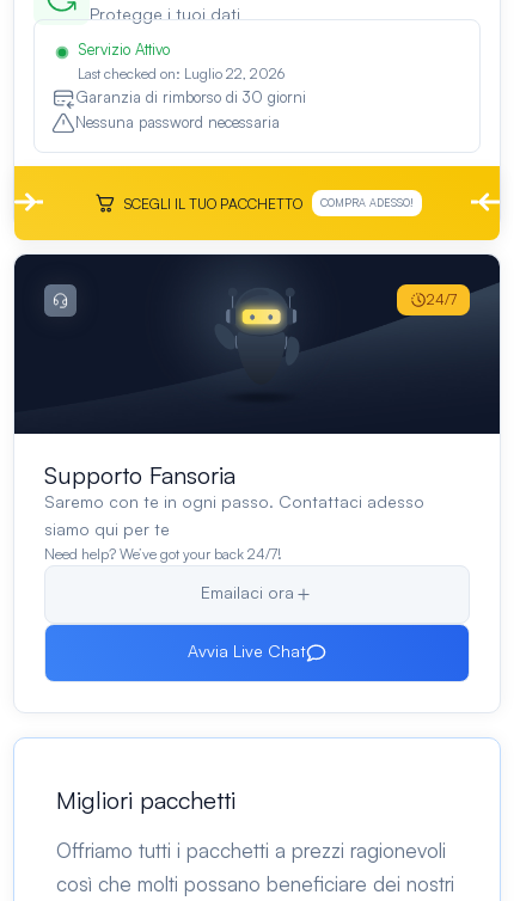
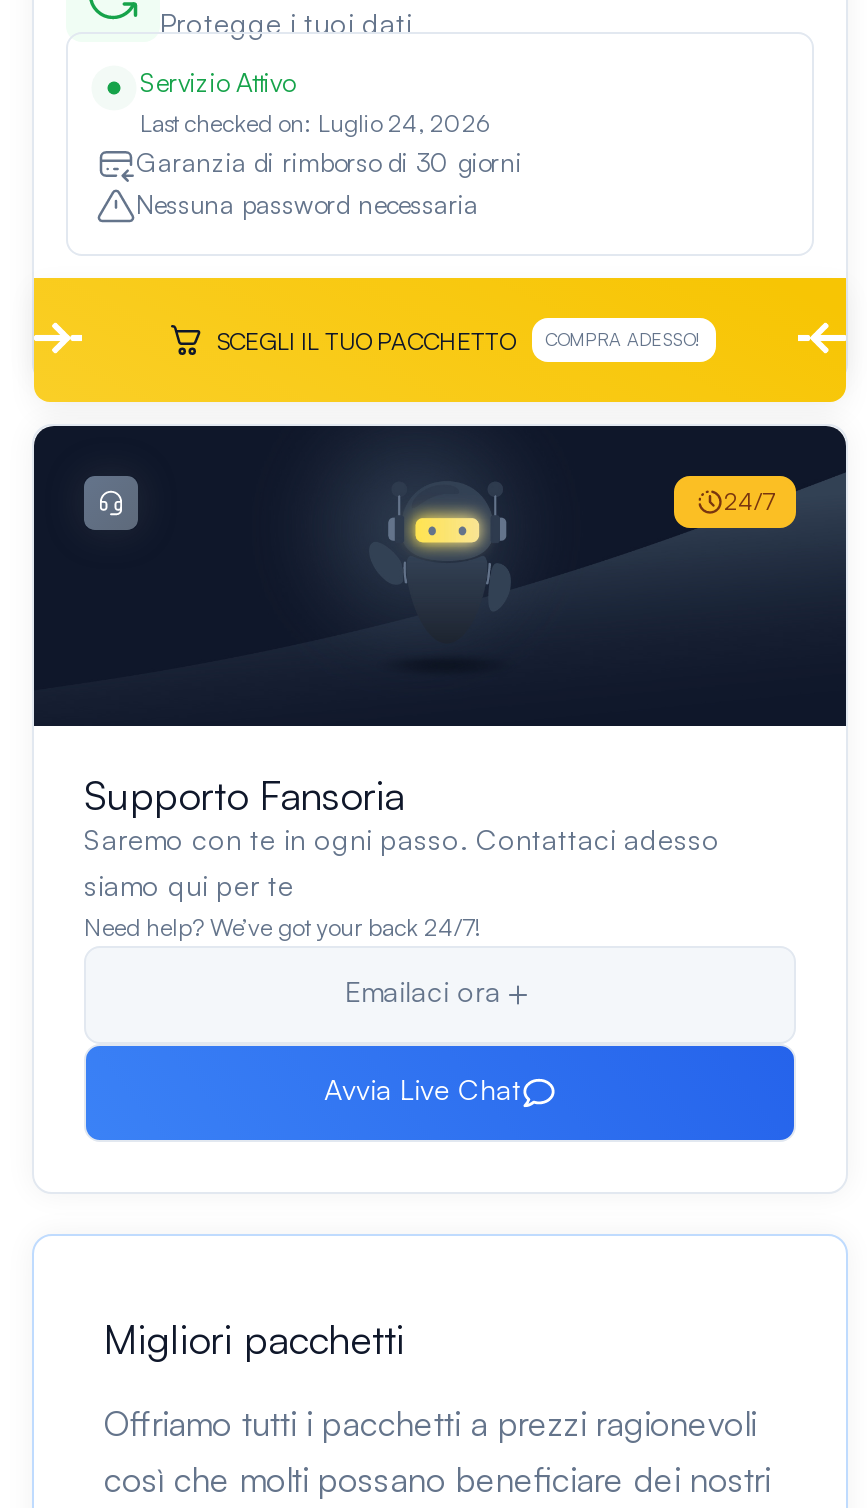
- Last checked on: Luglio 22, 2026
+ Last checked on: Luglio 24, 2026
